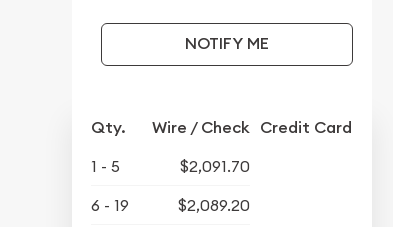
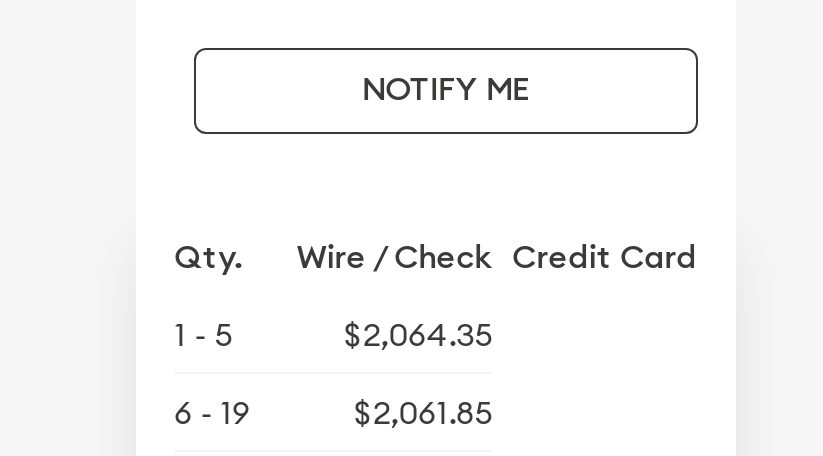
- $2,091.70
+ $2,064.35

- $2,089.20
+ $2,061.85
